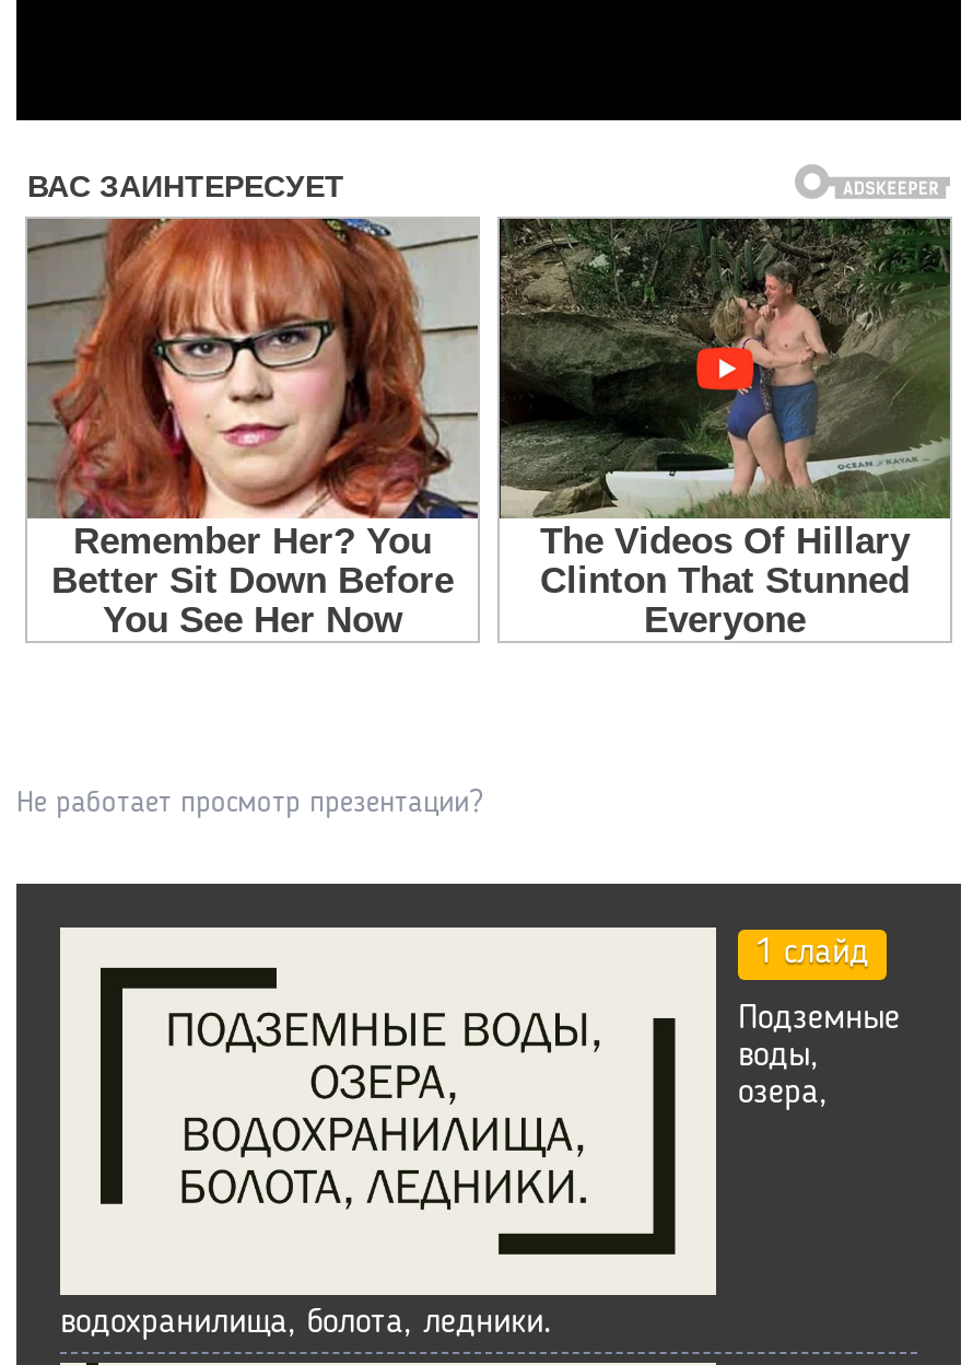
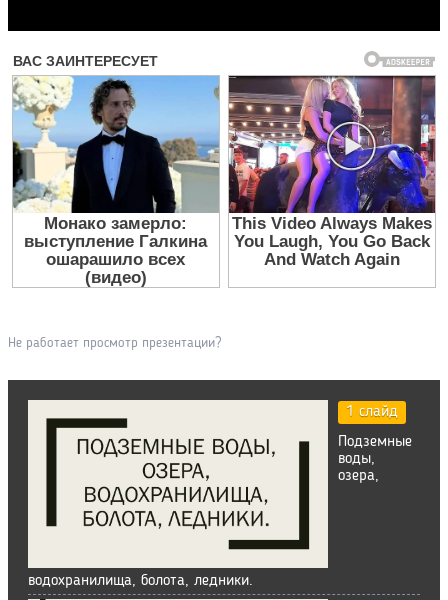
- [image]
+ [image]

- [image]
+ [image]
